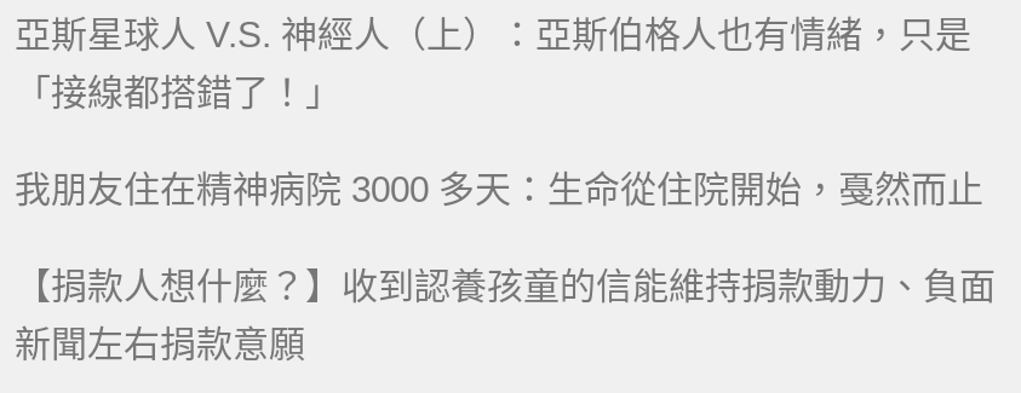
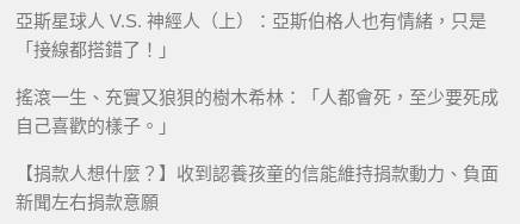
- 我朋友住在精神病院 3000 多天：生命從住院開始，戞然而止
+ 搖滾一生、充實又狼狽的樹木希林：「人都會死，至少要死成
+ 自己喜歡的樣子。」
